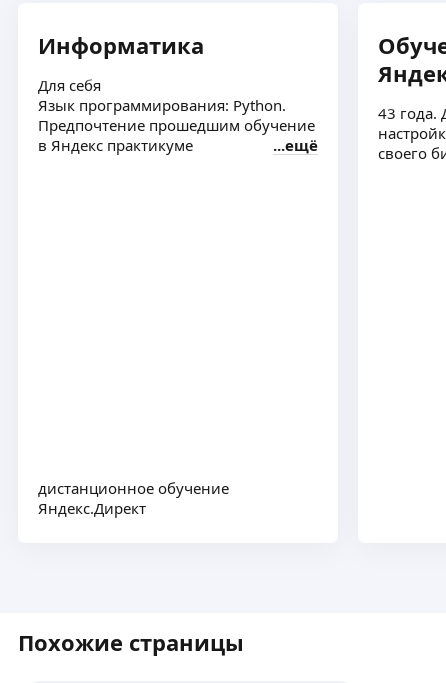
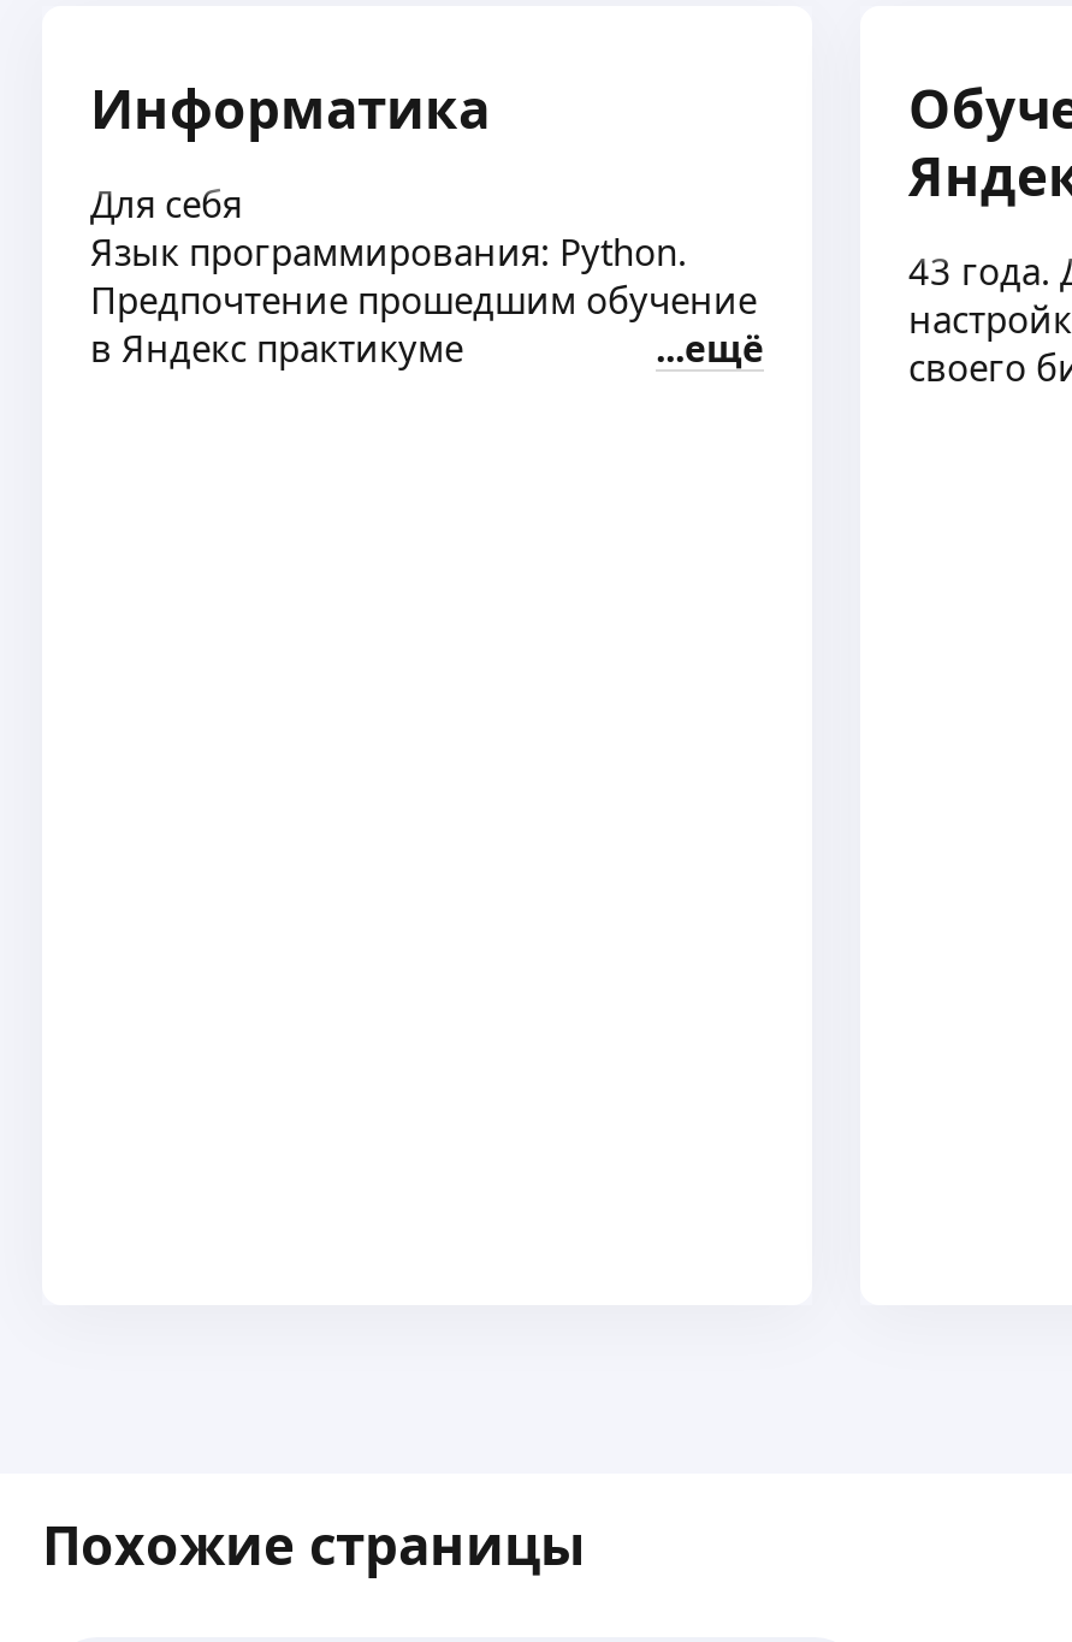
- дистанционное обучение
- Яндекс.Директ
